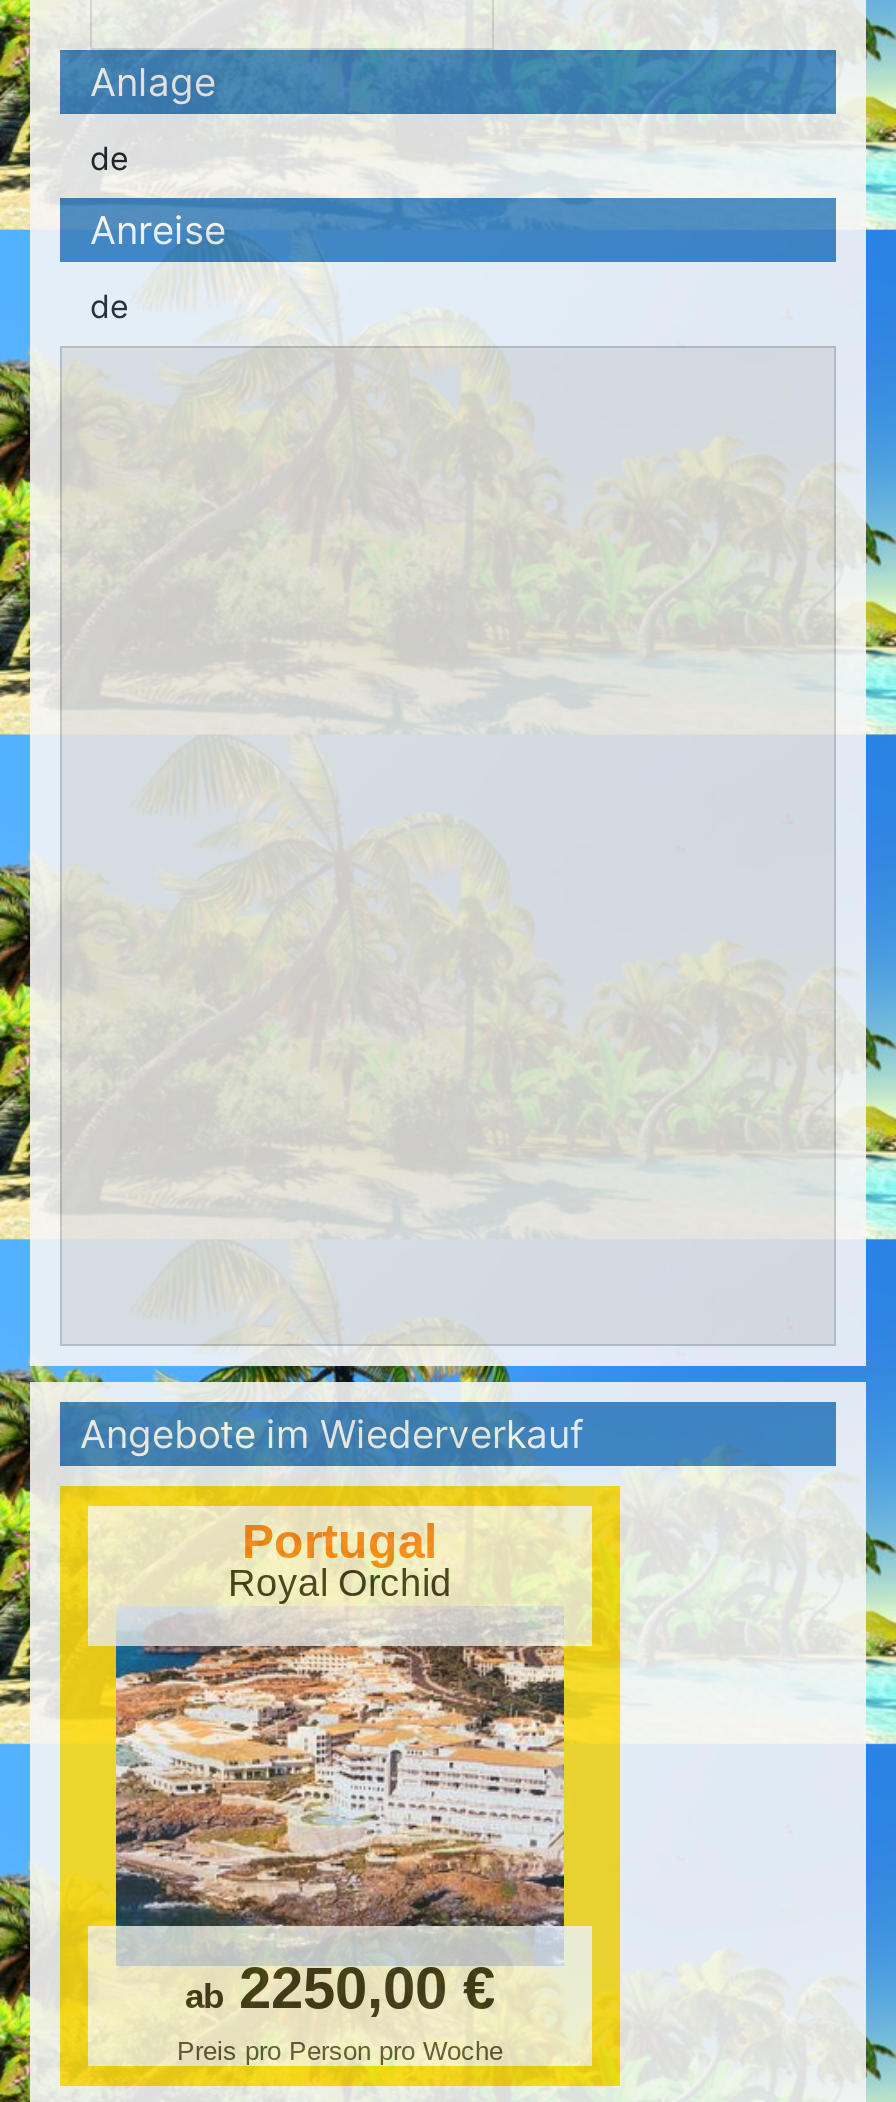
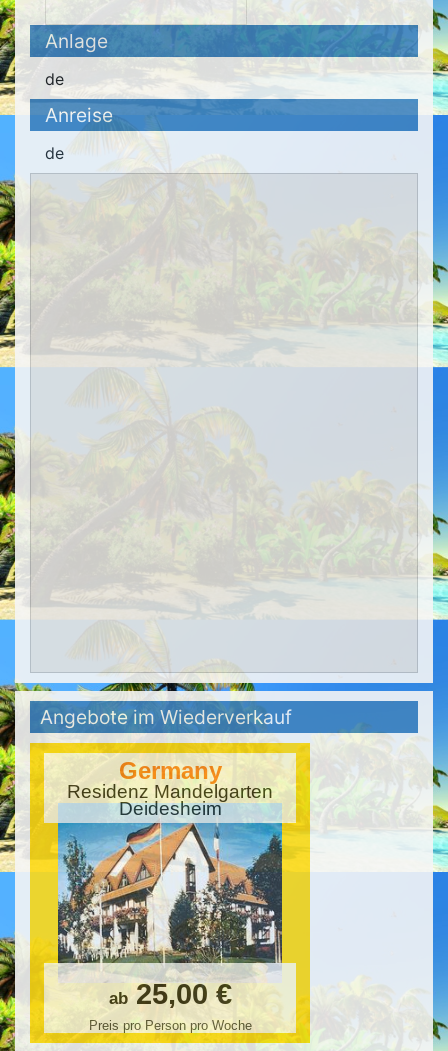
- Portugal
- Royal Orchid
+ Germany
+ Residenz Mandelgarten
+ Deidesheim

- [image]
- ab 2250,00 €
+ [image]
+ ab 25,00 €
